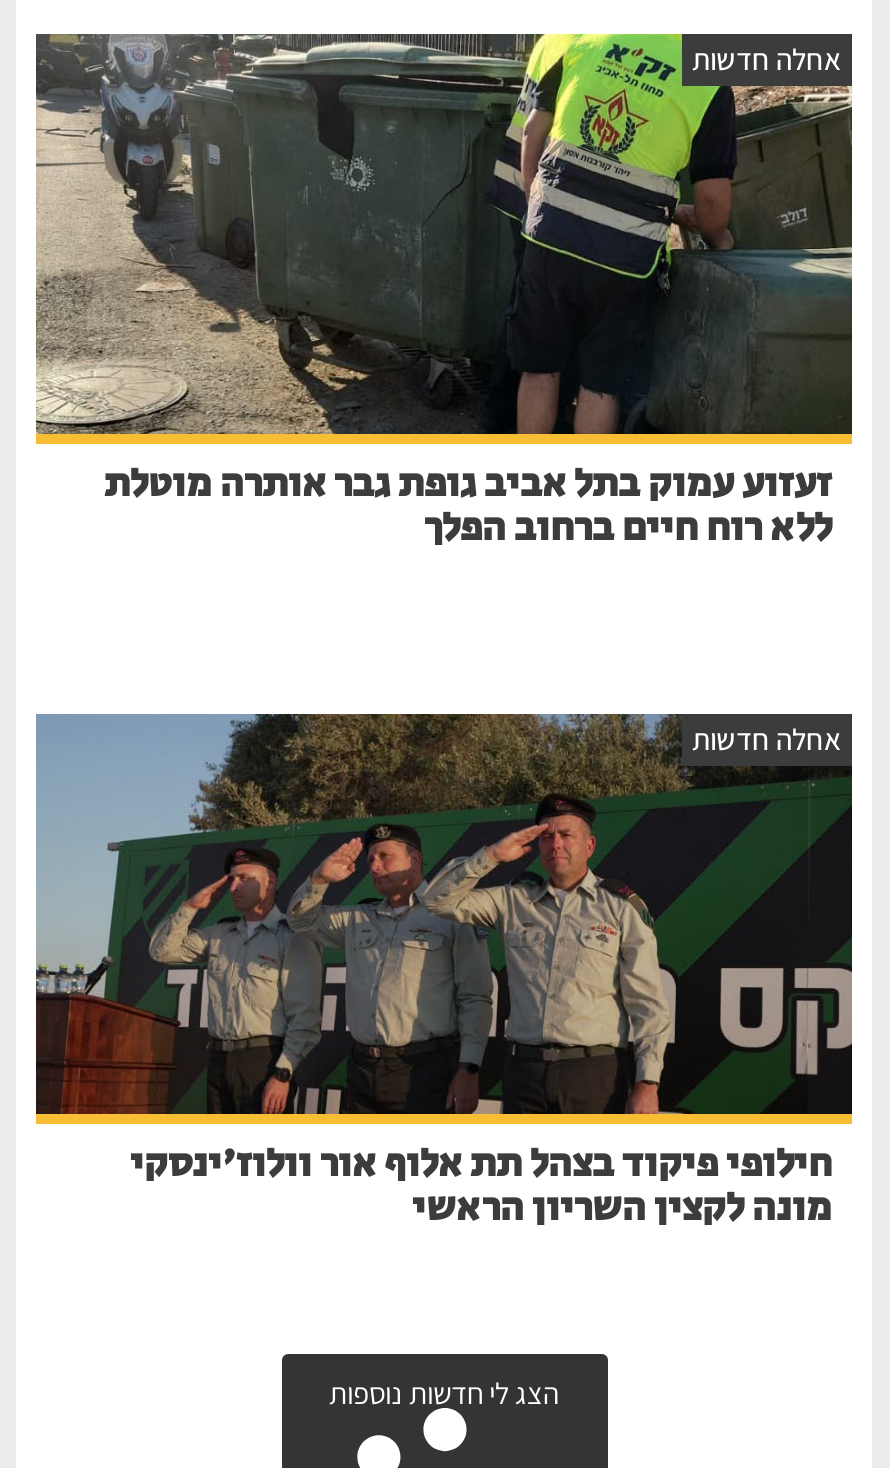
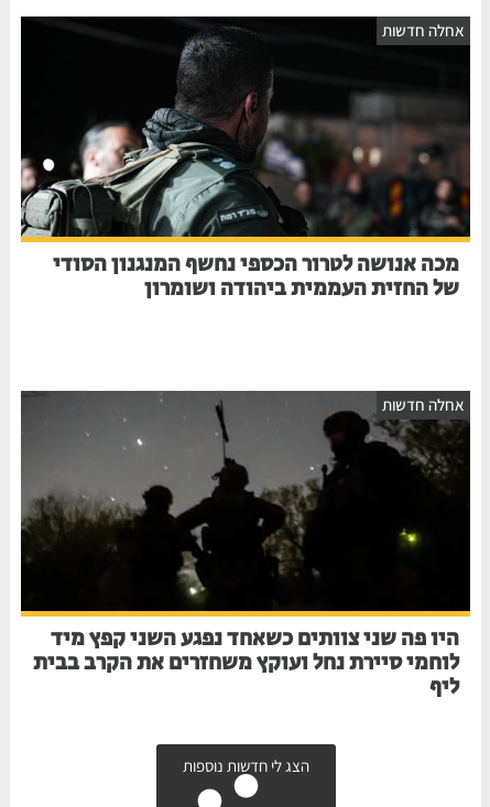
- [image]
- זעזוע עמוק בתל אביב גופת גבר אותרה מוטלת
- ללא רוח חיים ברחוב הפלך
+ [image]
+ מכה אנושה לטרור הכספי נחשף המנגנון הסודי
+ של החזית העממית ביהודה ושומרון

- [image]
- חילופי פיקוד בצהל תת אלוף אור וולוז'ינסקי
- מונה לקצין השריון הראשי
+ [image]
+ היו פה שני צוותים כשאחד נפגע השני קפץ מיד
+ לוחמי סיירת נחל ועוקץ משחזרים את הקרב בבית
+ ליף
